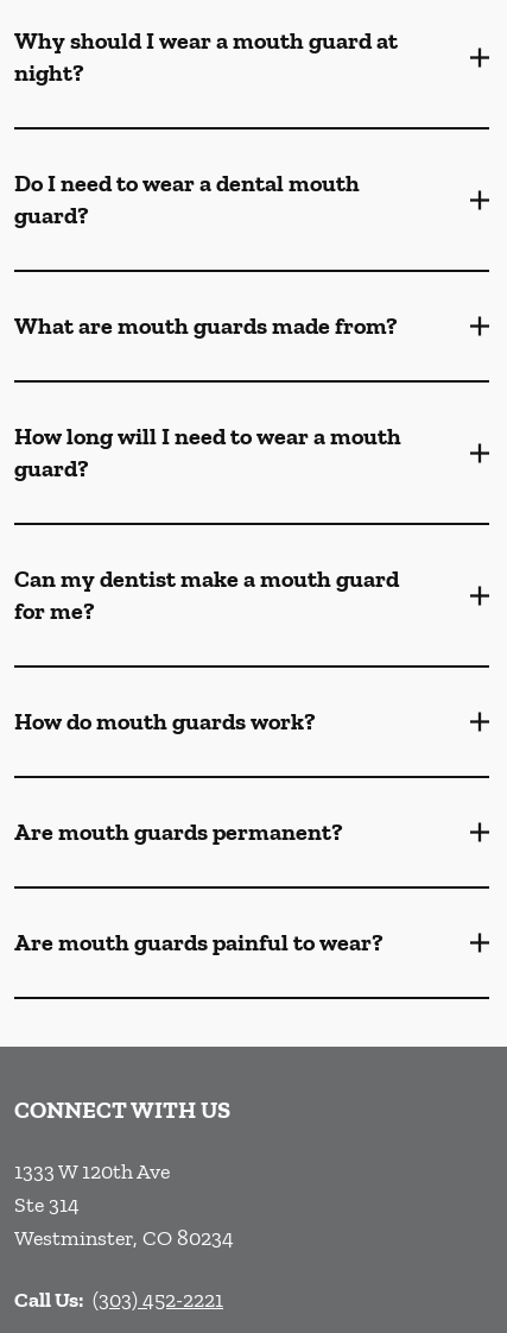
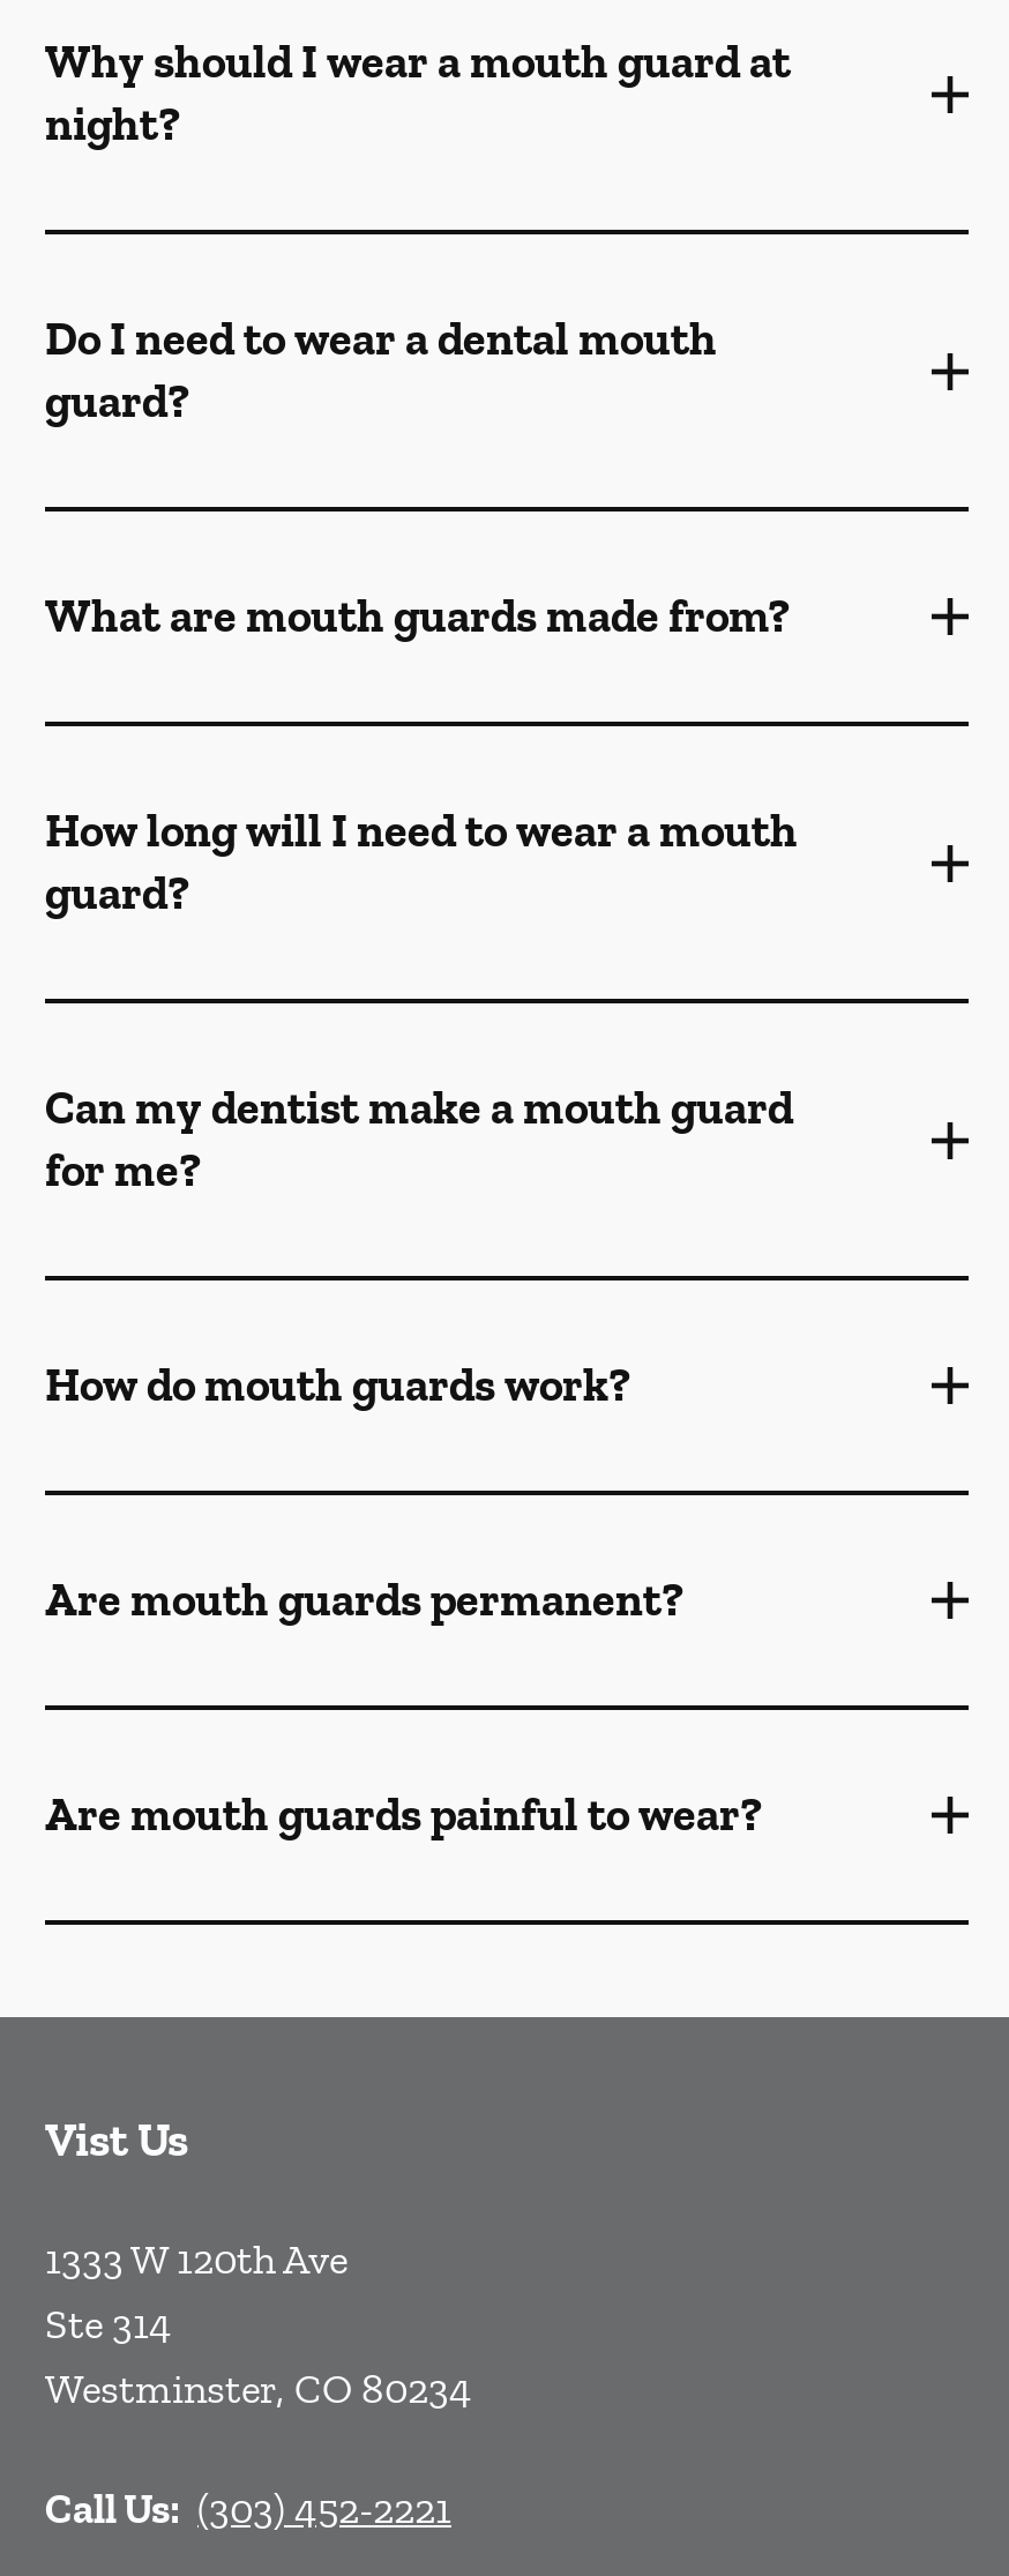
- CONNECT WITH US
+ Vist Us
